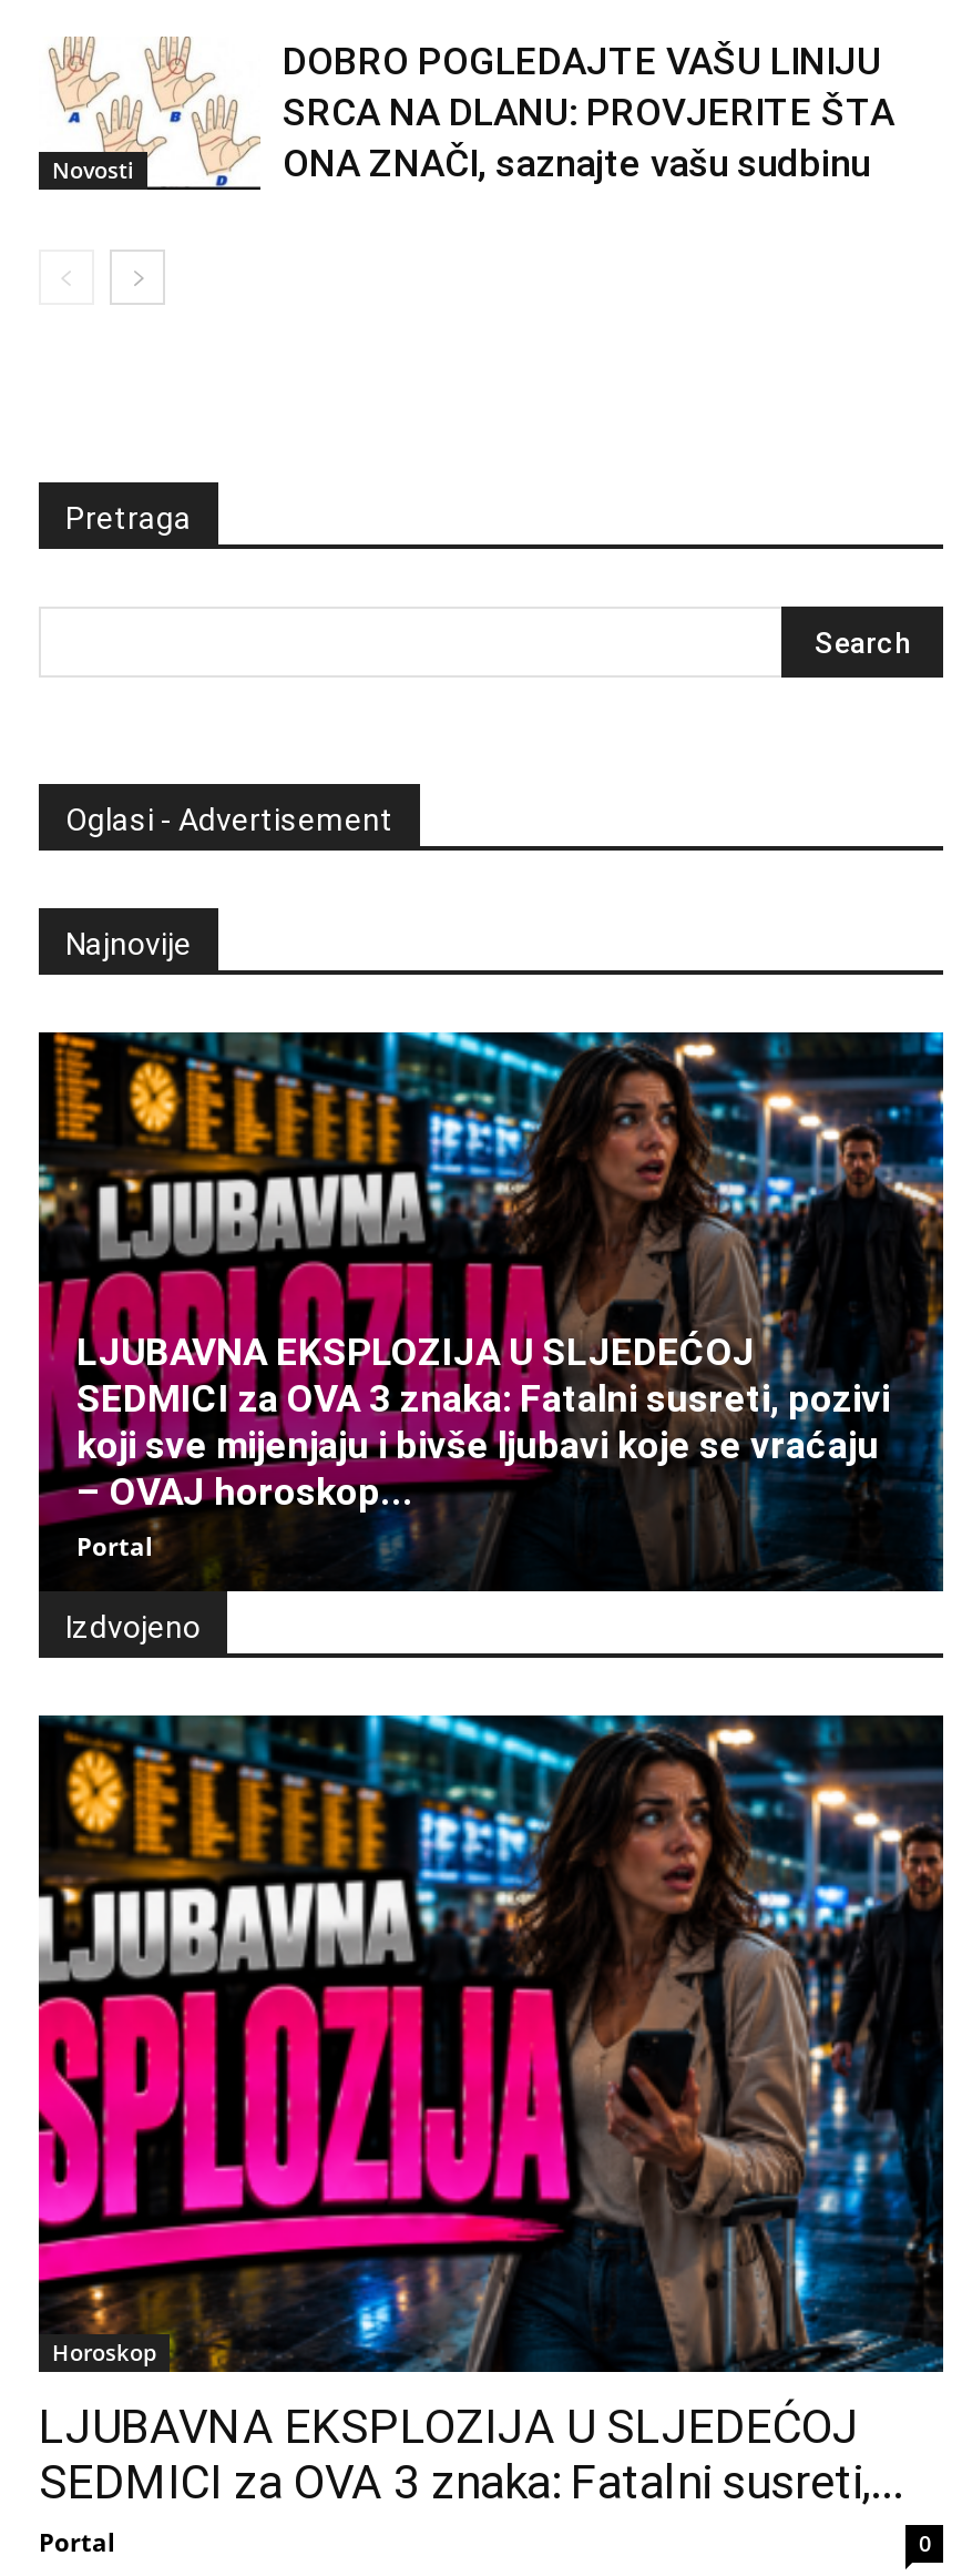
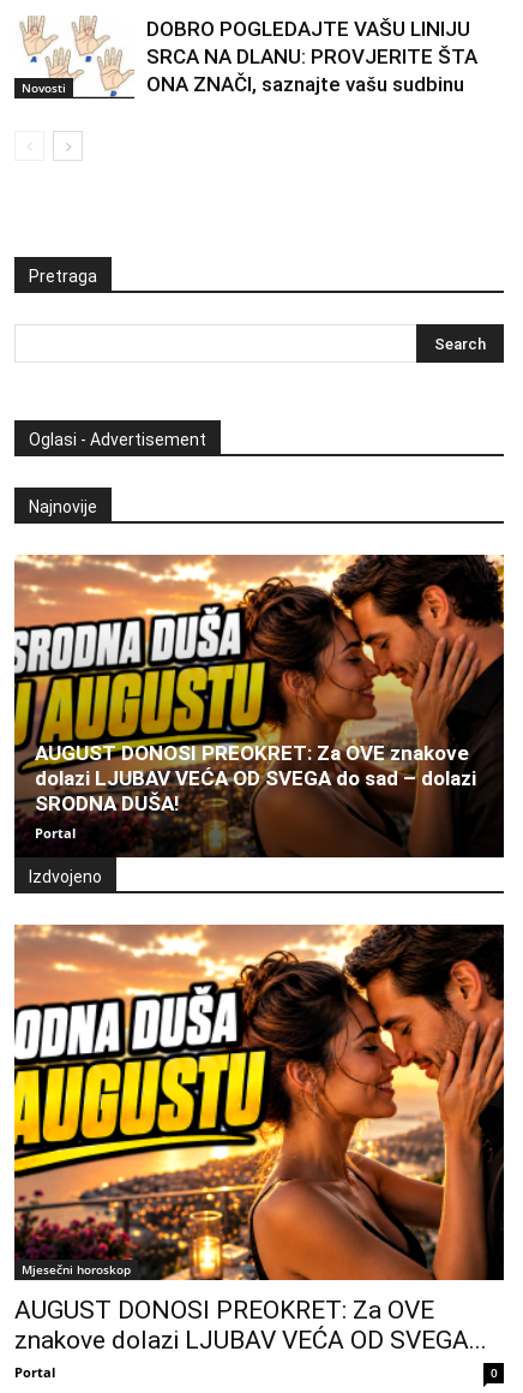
- [image]
- LJUBAVNA EKSPLOZIJA U SLJEDEĆOJ
- SEDMICI za OVA 3 znaka: Fatalni susreti, pozivi
- koji sve mijenjaju i bivše ljubavi koje se vraćaju
- – OVAJ horoskop...
+ [image]
+ AUGUST DONOSI PREOKRET: Za OVE znakove
+ dolazi LJUBAV VEĆA OD SVEGA do sad – dolazi
+ SRODNA DUŠA!

- [image]
- Horoskop
+ [image]
+ Mjesečni horoskop

- LJUBAVNA EKSPLOZIJA U SLJEDEĆOJ
- SEDMICI za OVA 3 znaka: Fatalni susreti,...
+ AUGUST DONOSI PREOKRET: Za OVE
+ znakove dolazi LJUBAV VEĆA OD SVEGA...
